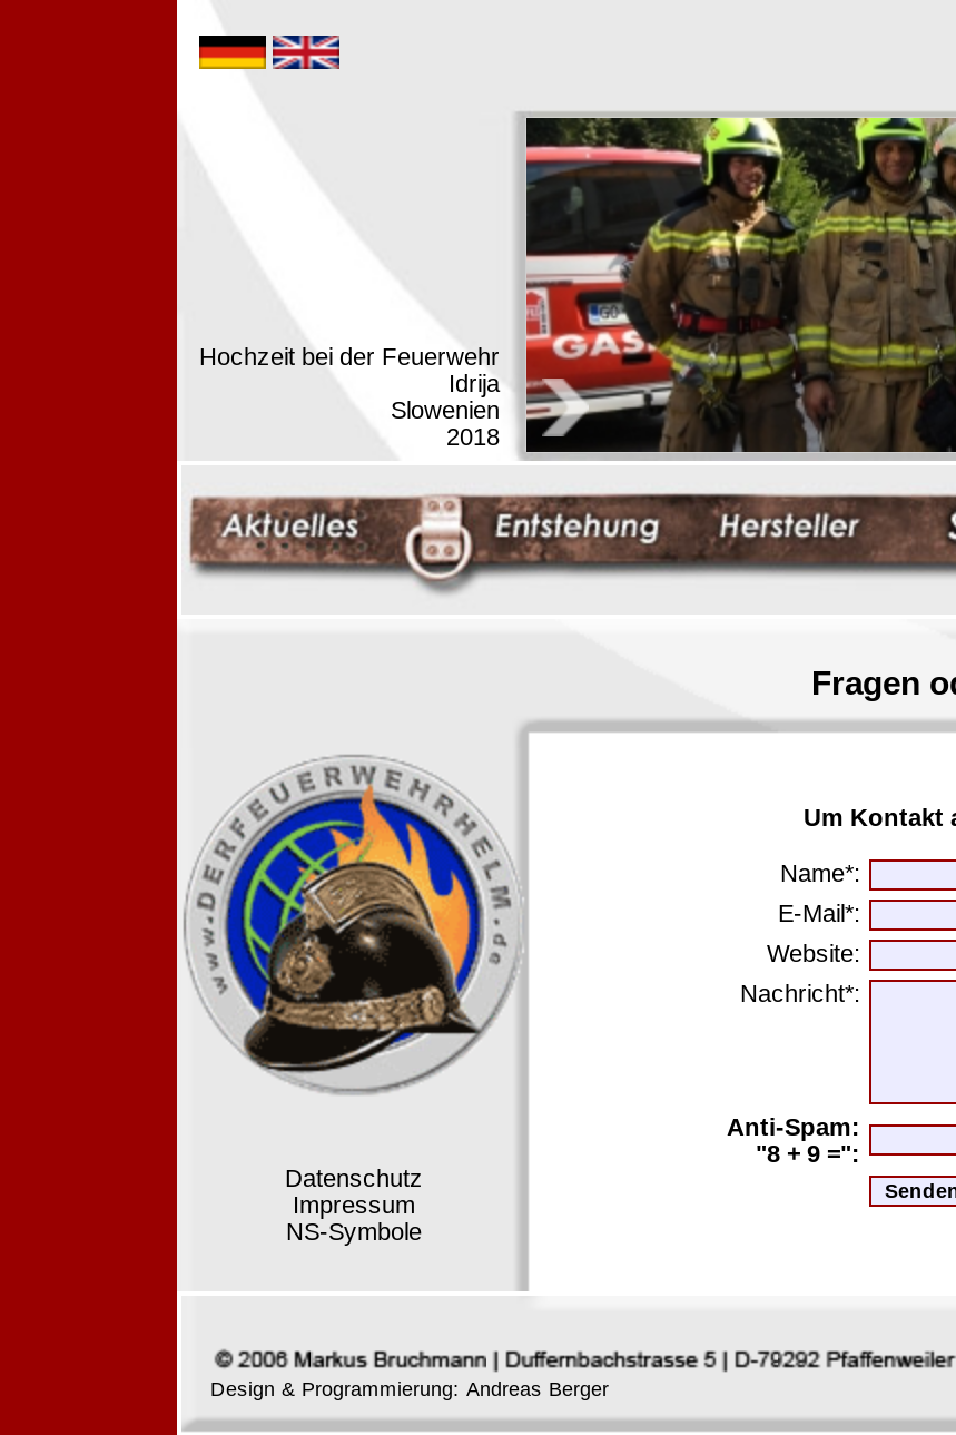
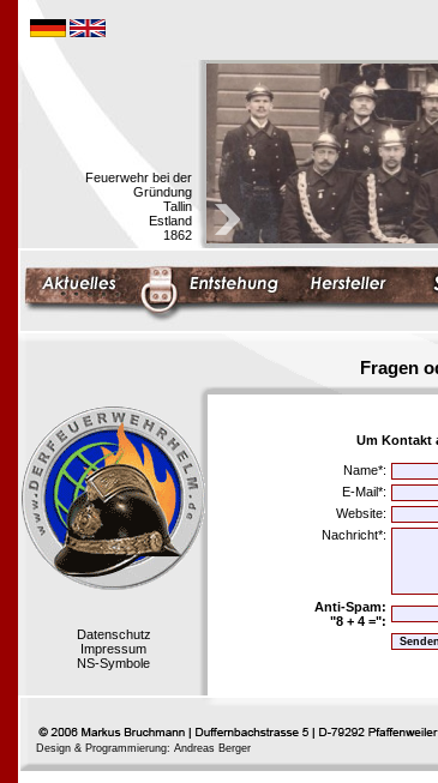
- [image]
- Hochzeit bei der Feuerwehr
- Idrija
- Slowenien
- 2018
+ [image]
+ Feuerwehr bei der
+ Gründung
+ Tallin
+ Estland
+ 1862

- "8 + 9 =":
+ "8 + 4 =":
